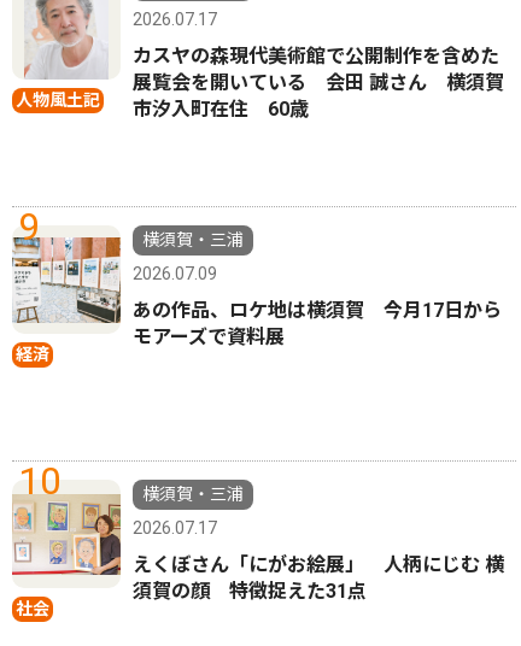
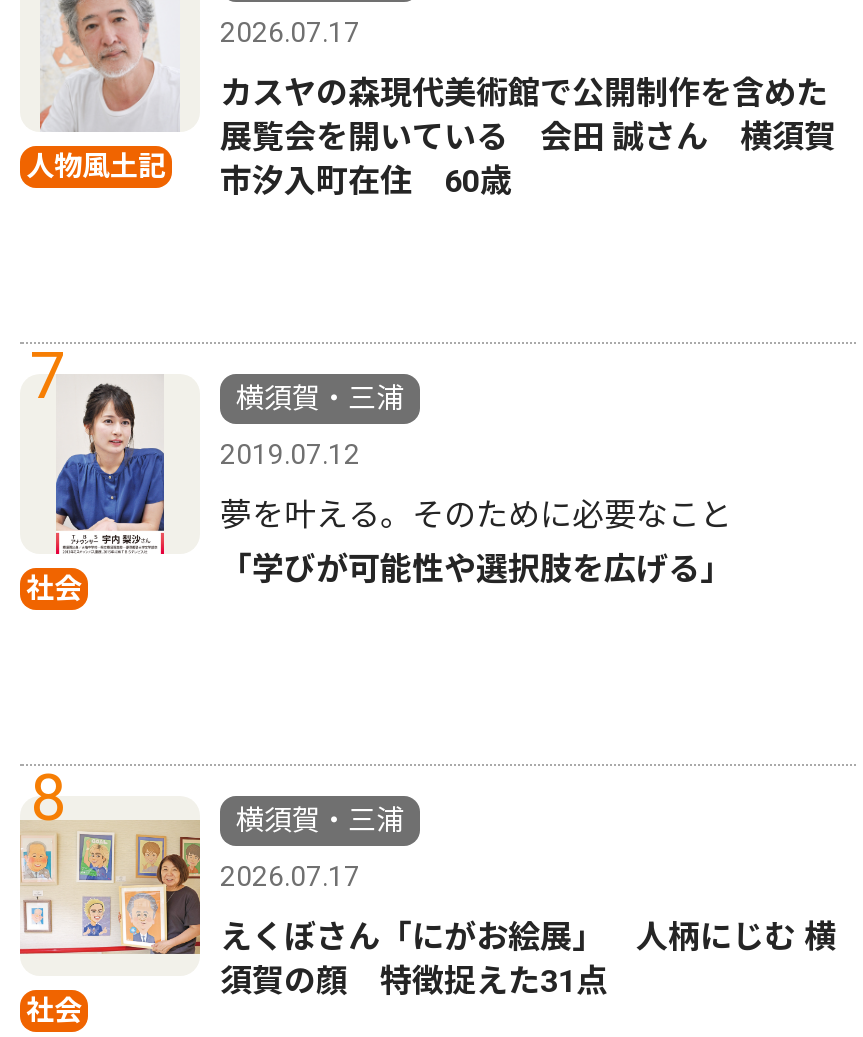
- [image]
- 9
+ [image]
+ 7

- 2026.07.09
+ 2019.07.12

- あの作品、ロケ地は横須賀 今月17日から
- モアーズで資料展
+ 夢を叶える。そのために必要なこと
+ 「学びが可能性や選択肢を広げる」

- 経済
+ 社会

- 10
+ 8
